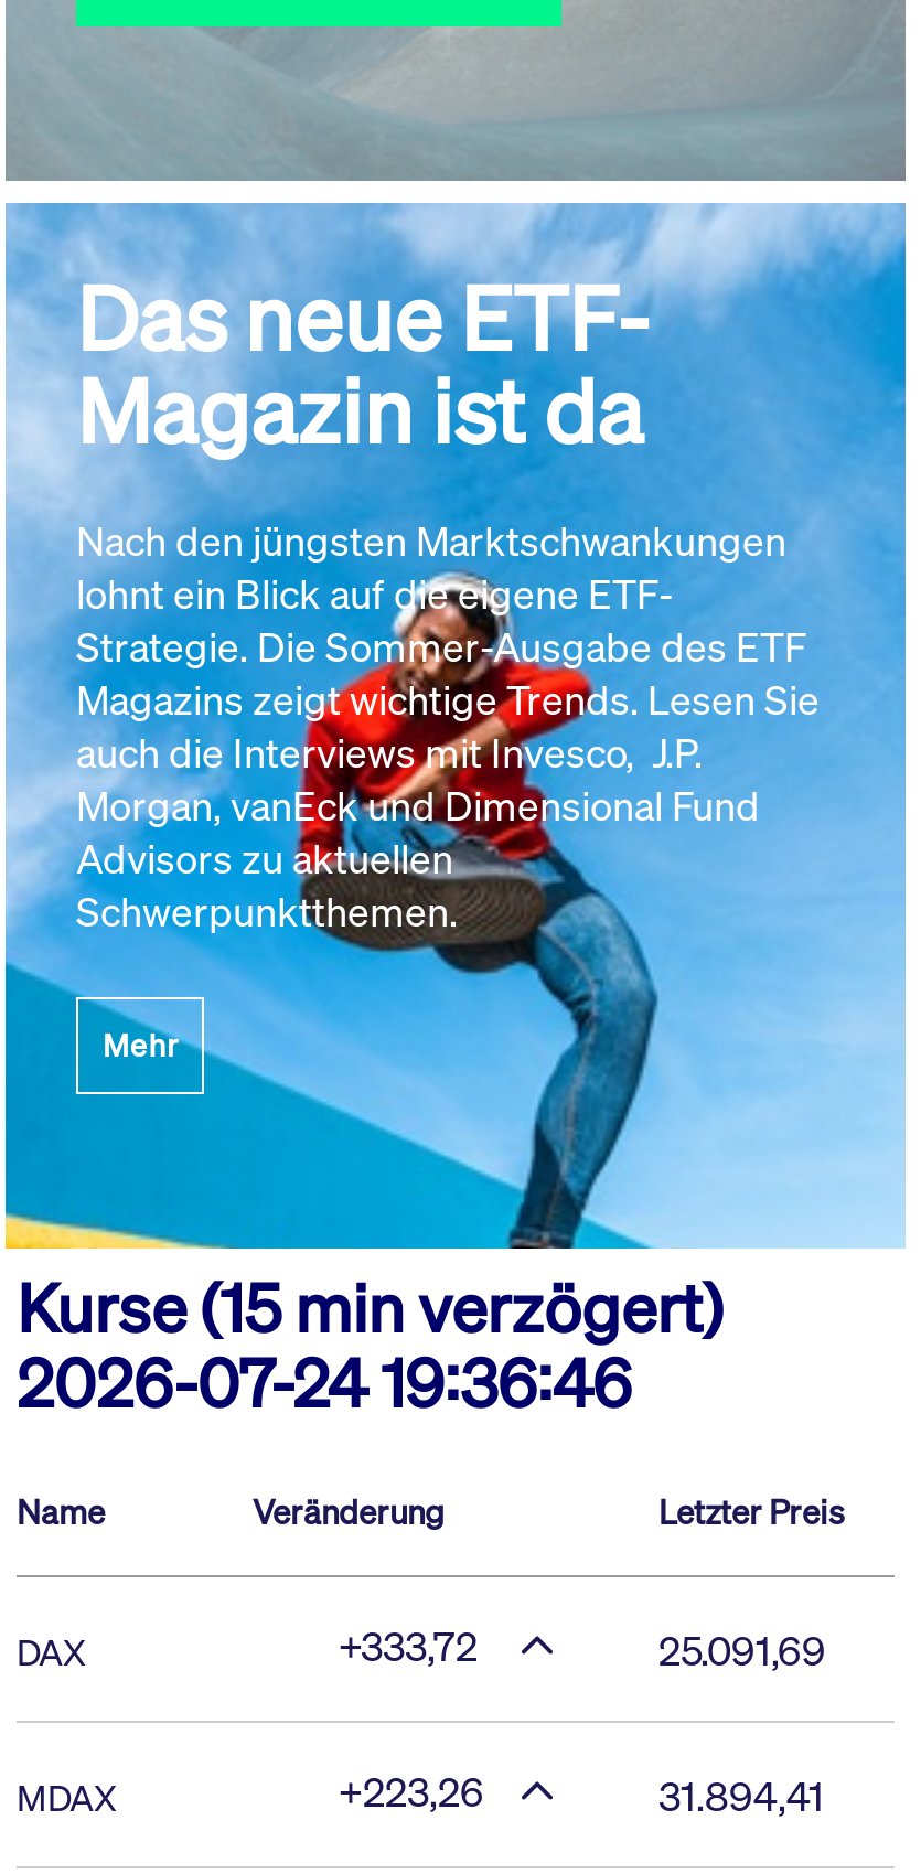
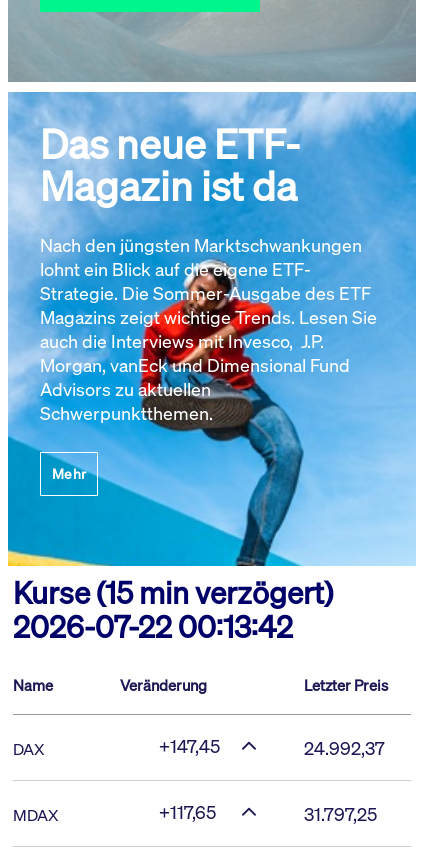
- 2026-07-24 19:36:46
+ 2026-07-22 00:13:42

- +333,72
+ +147,45

- 25.091,69
+ 24.992,37

- +223,26
+ +117,65

- 31.894,41
+ 31.797,25
